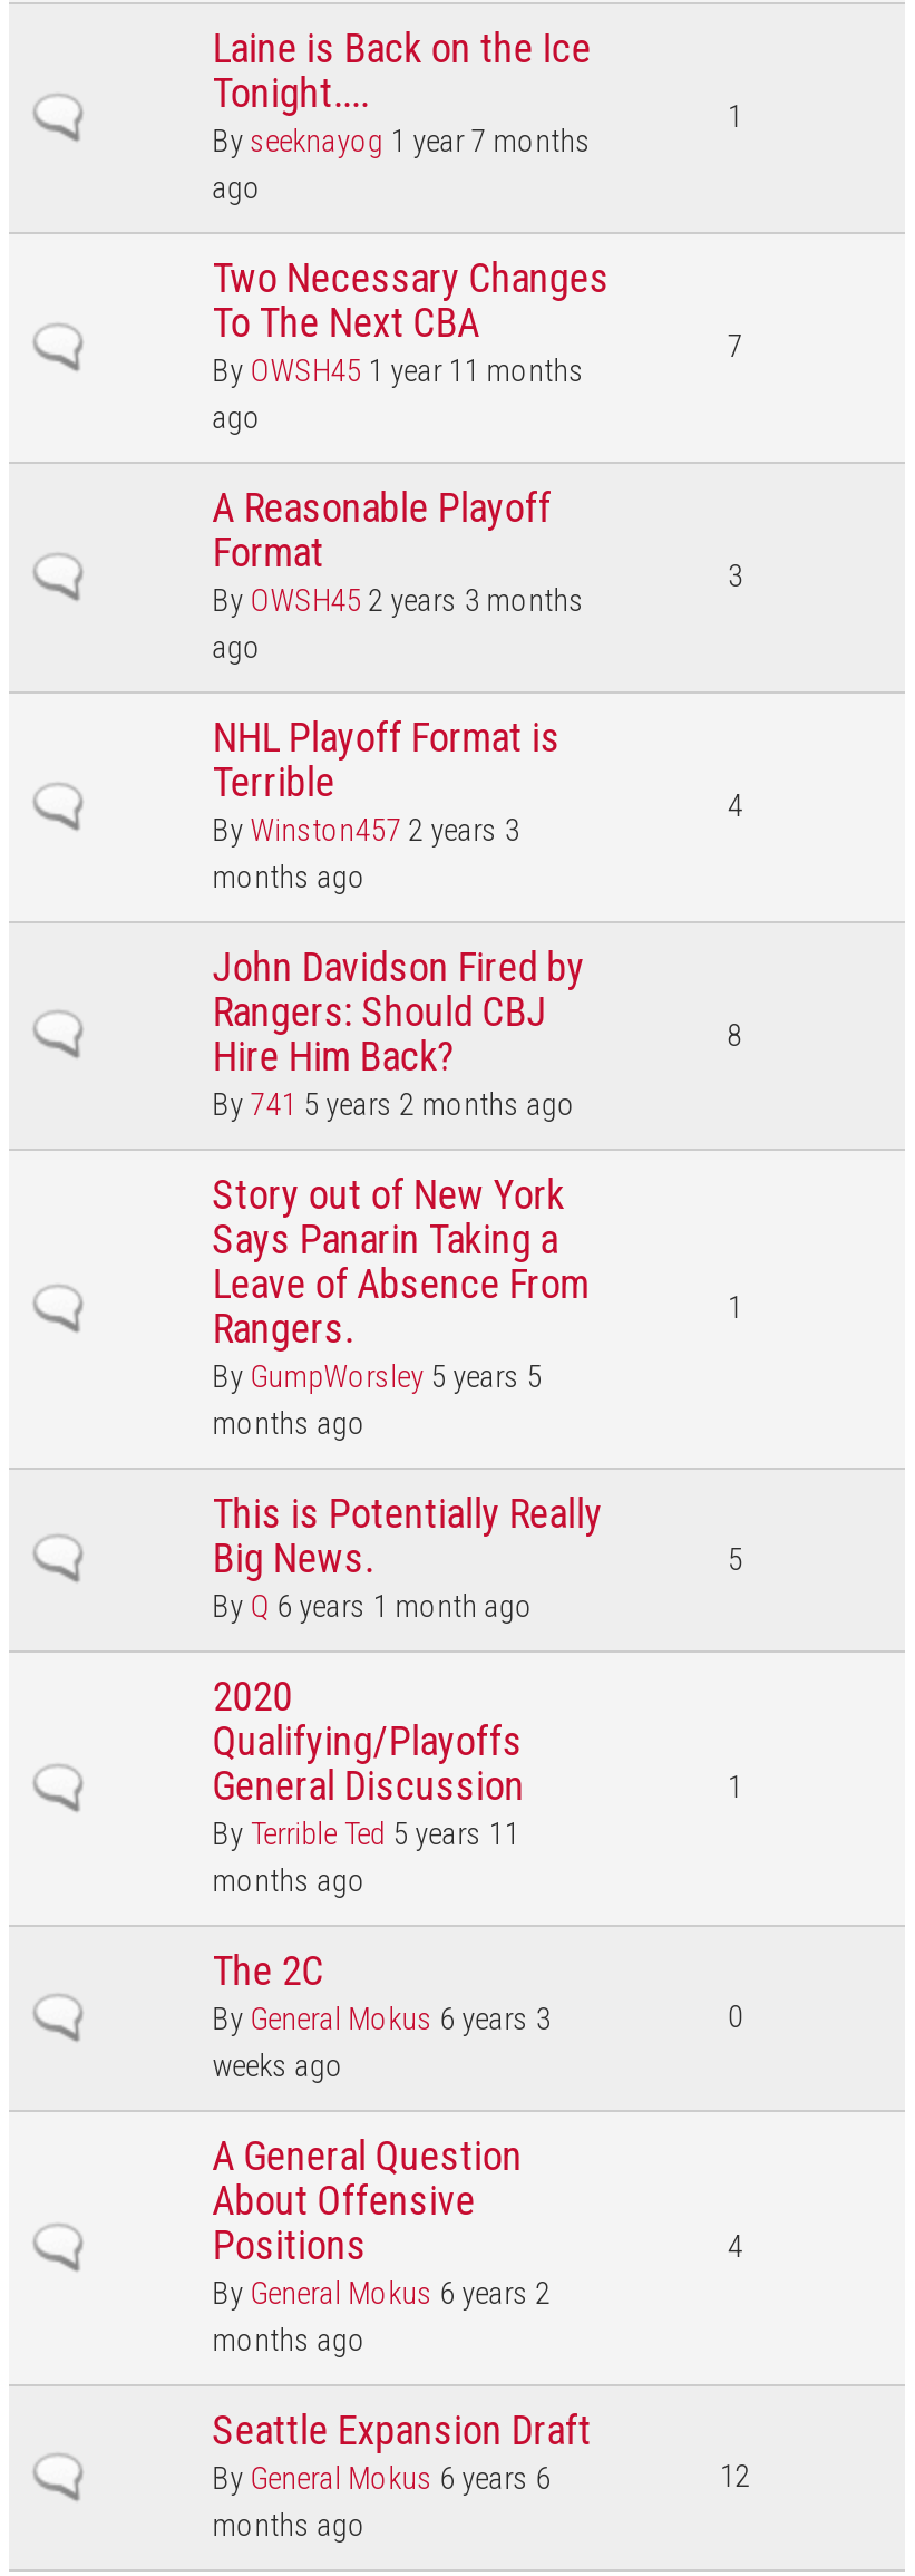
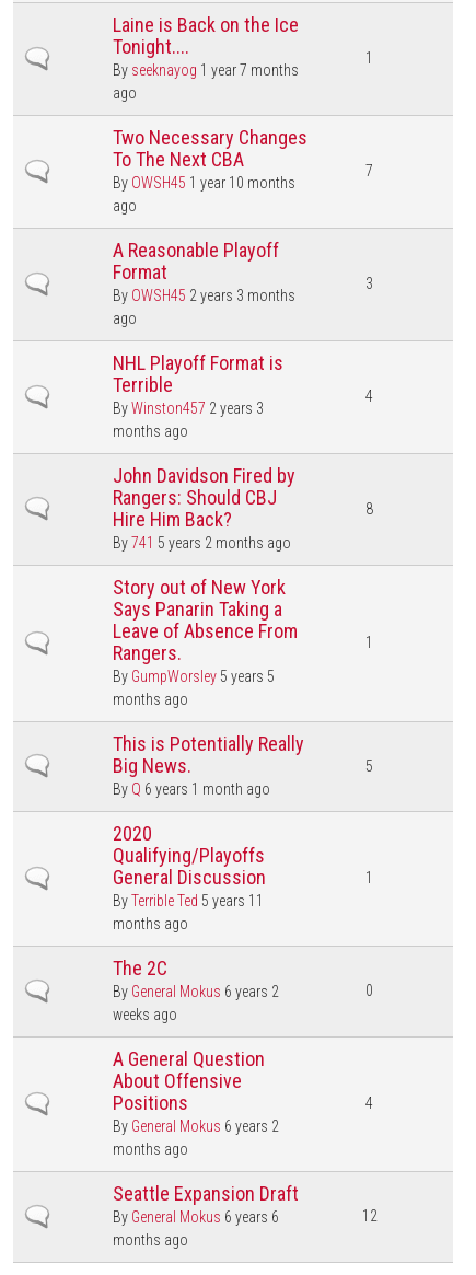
- By OWSH45 1 year 11 months
+ By OWSH45 1 year 10 months

- By General Mokus 6 years 3
+ By General Mokus 6 years 2
